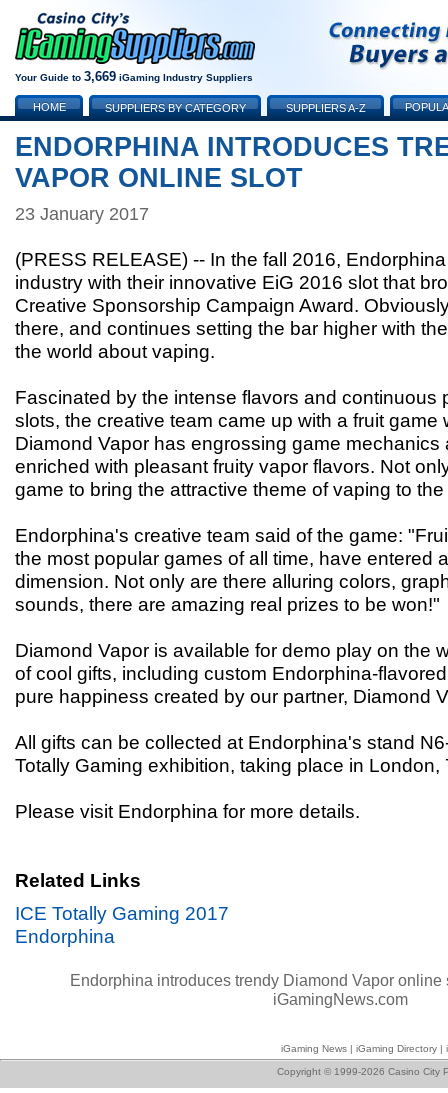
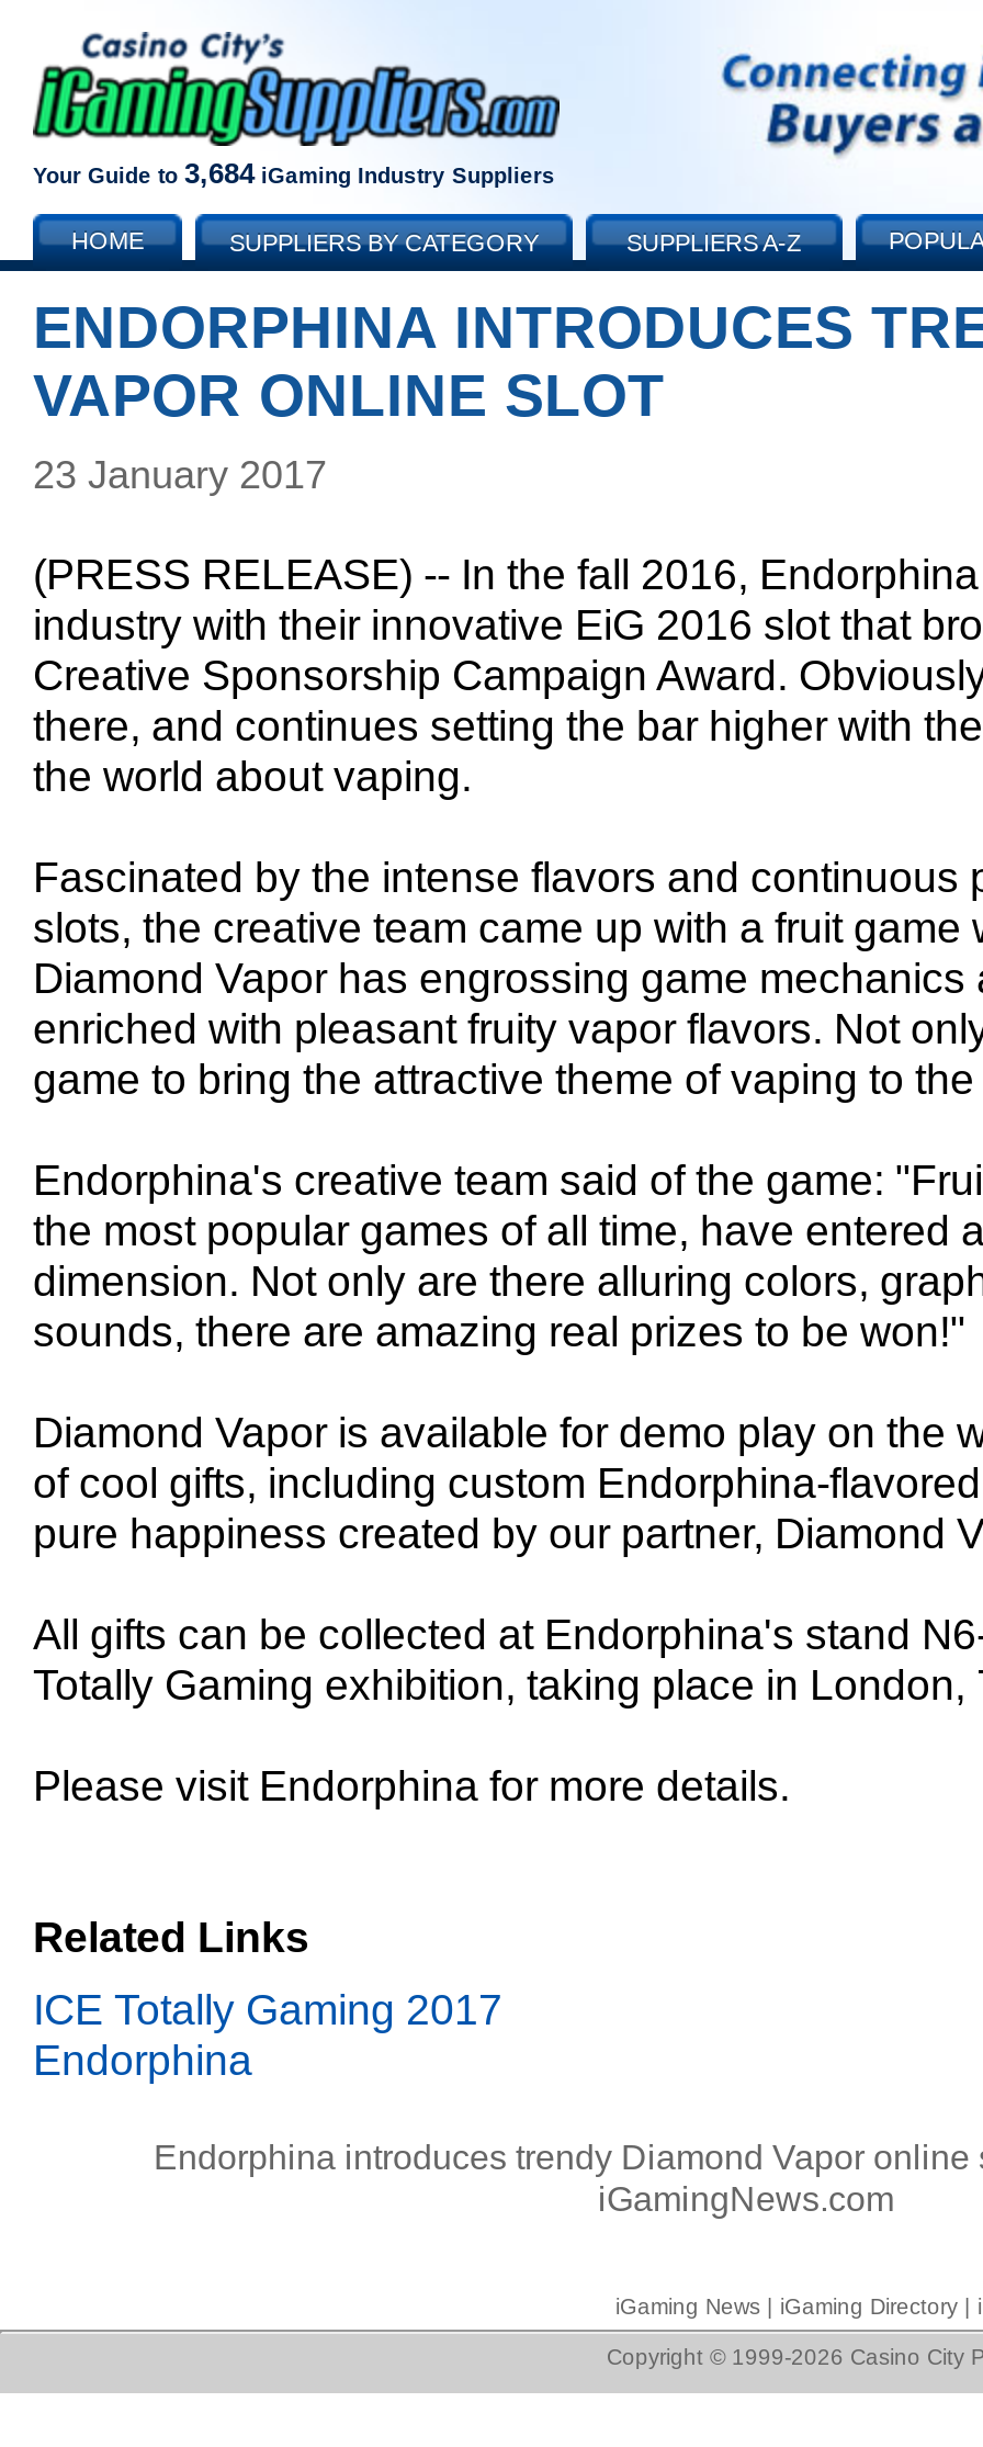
- Your Guide to 3,669 iGaming Industry Suppliers
+ Your Guide to 3,684 iGaming Industry Suppliers
